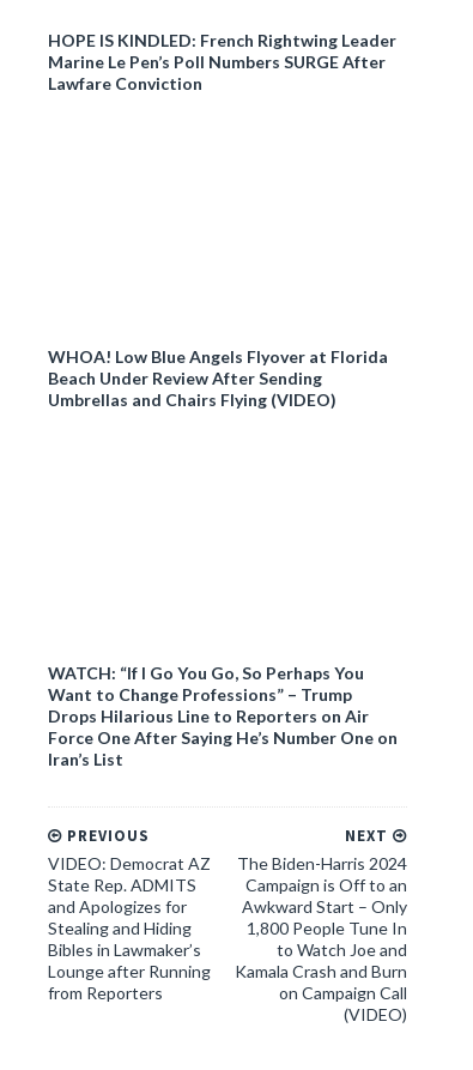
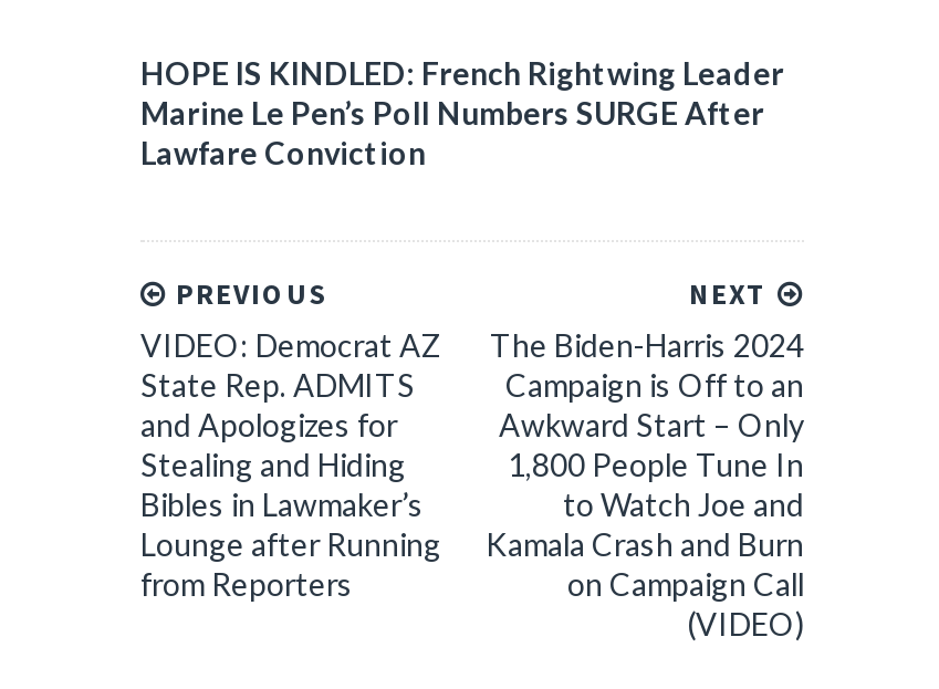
- WHOA! Low Blue Angels Flyover at Florida
- Beach Under Review After Sending
- Umbrellas and Chairs Flying (VIDEO)

- WATCH: “If I Go You Go, So Perhaps You
- Want to Change Professions” – Trump
- Drops Hilarious Line to Reporters on Air
- Force One After Saying He’s Number One on
- Iran’s List
